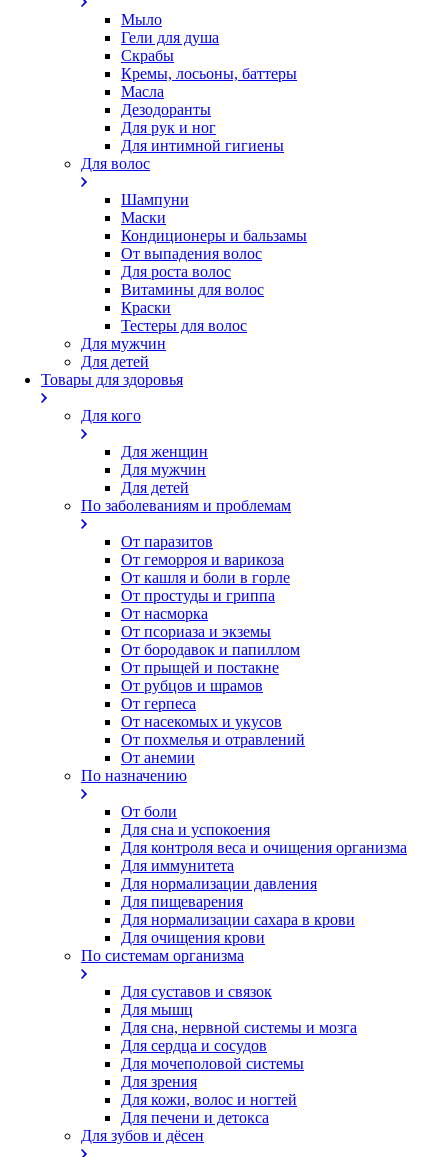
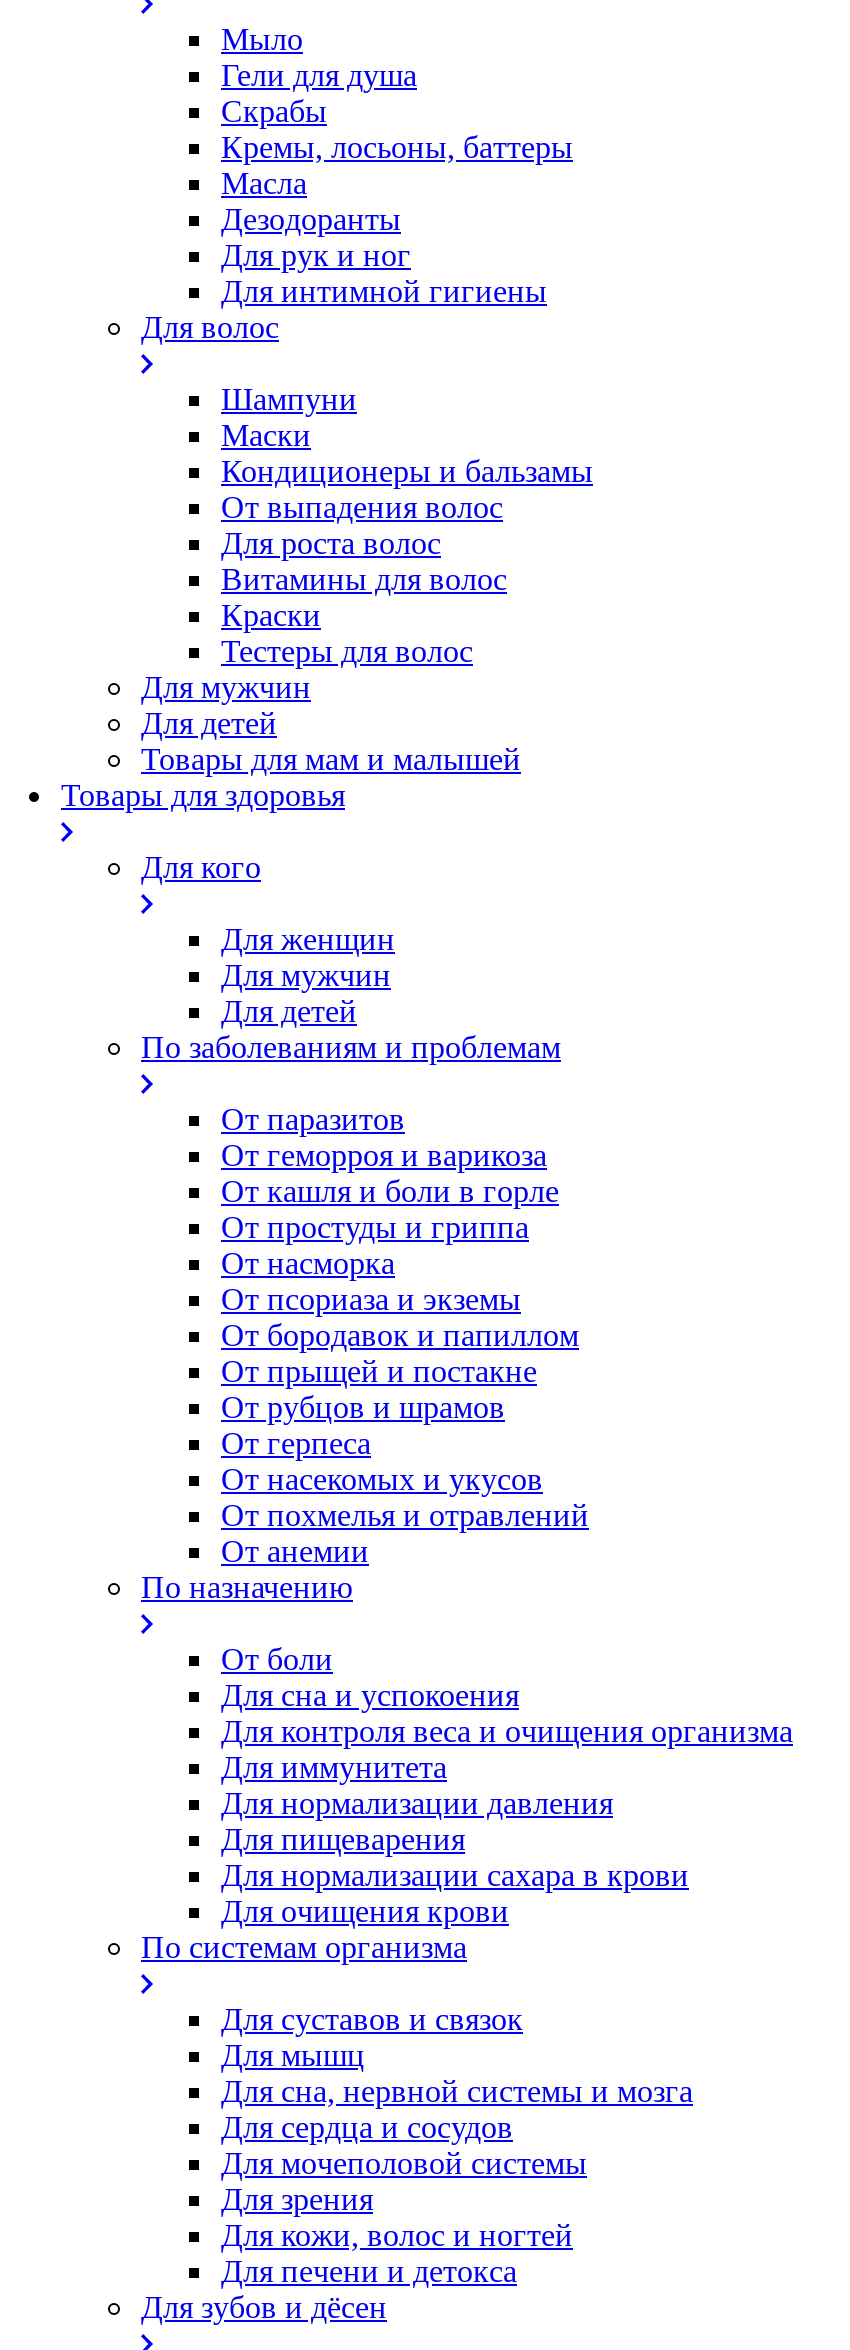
+ Товары для мам и малышей
